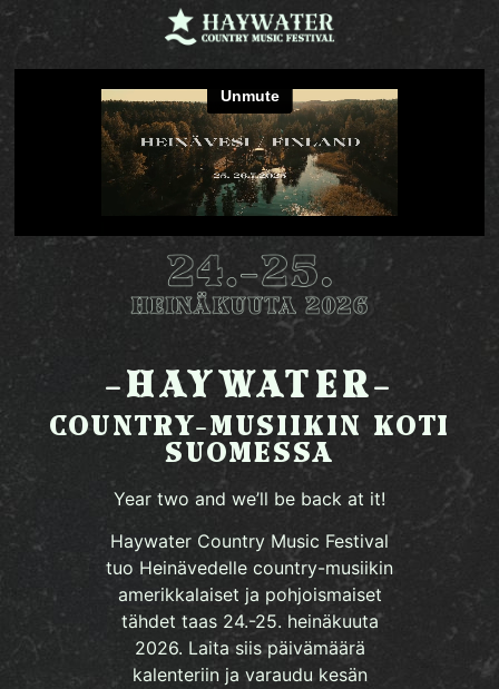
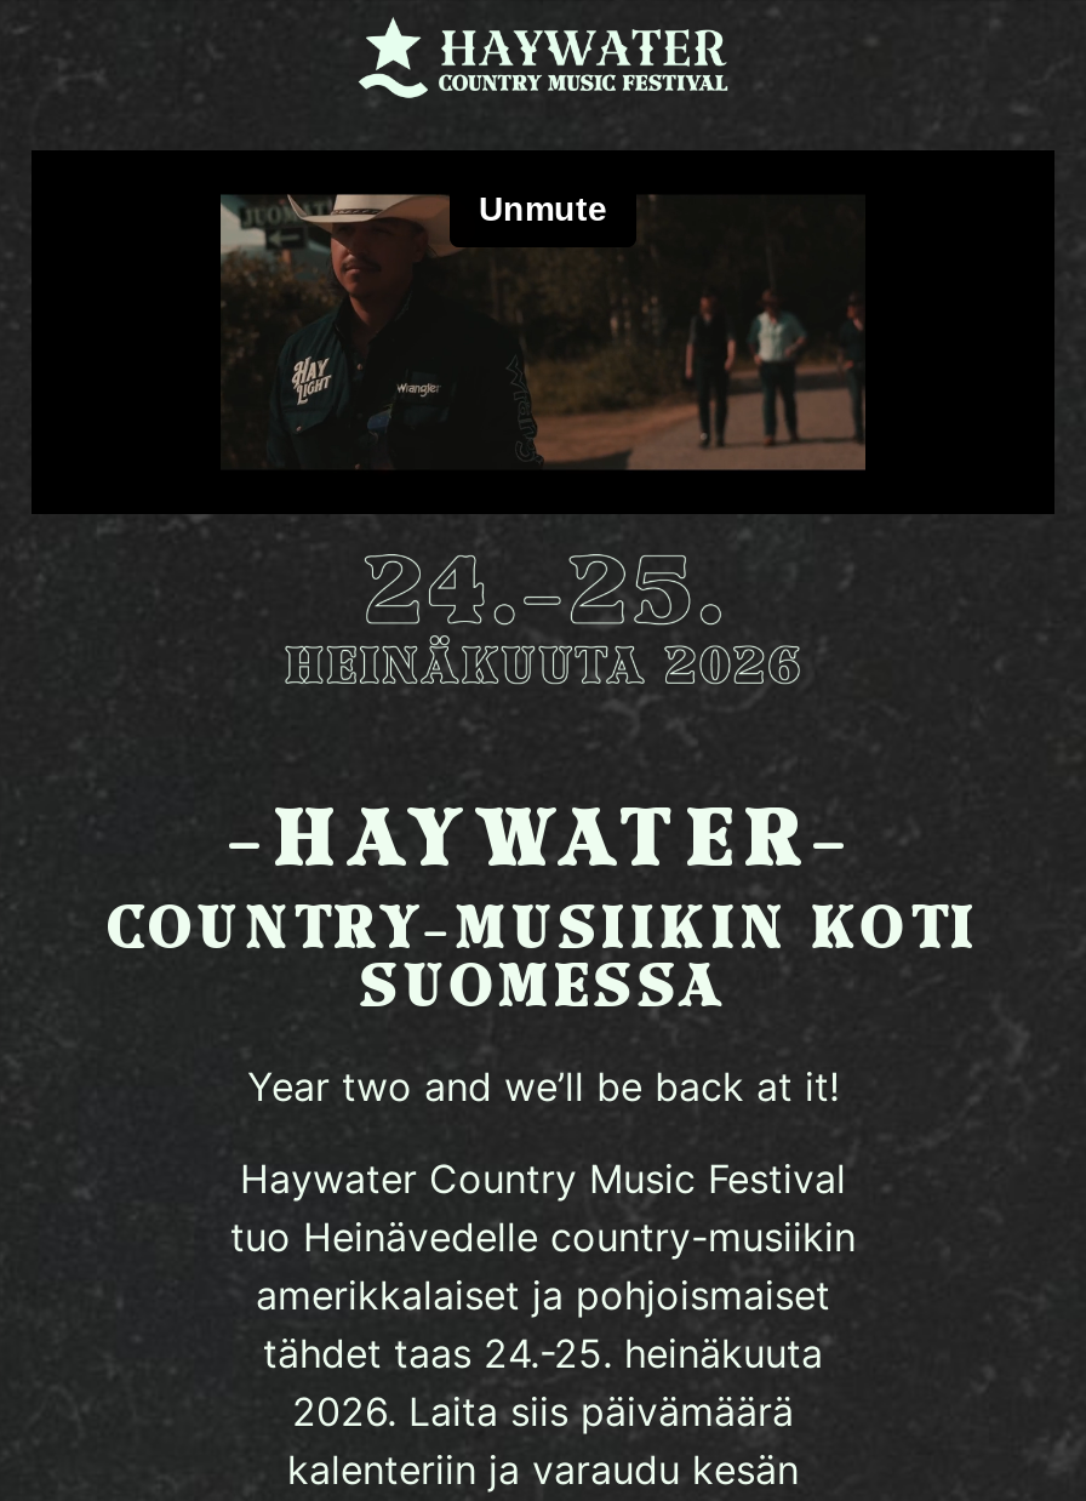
- [image]
+ [image]
